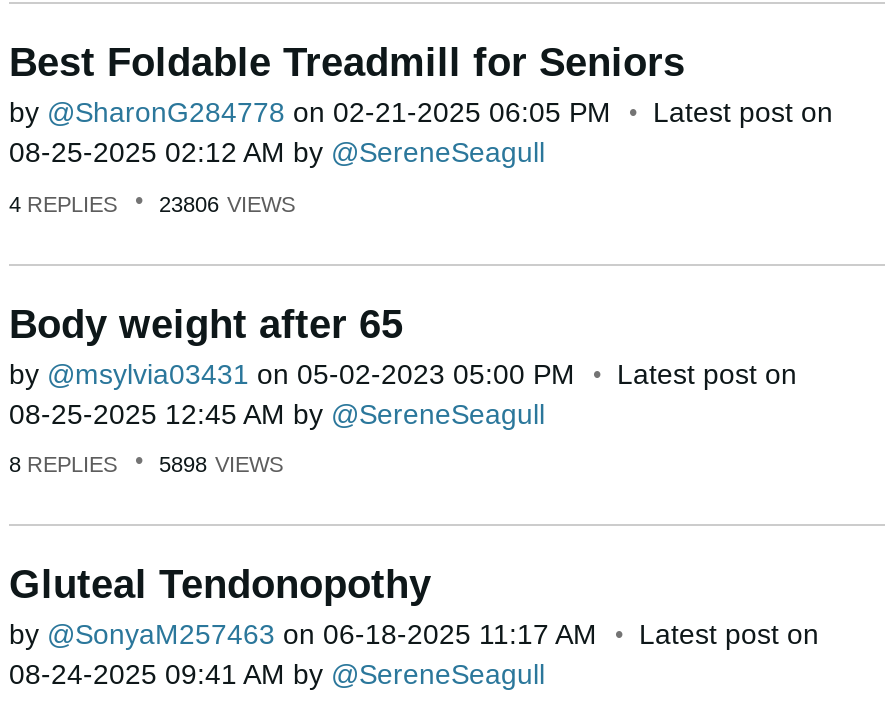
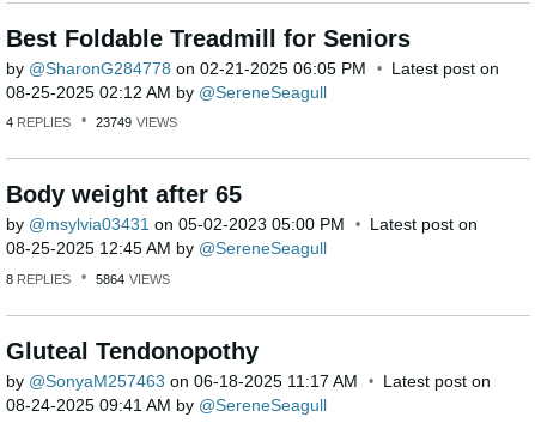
- 4 REPLIES 23806 VIEWS
+ 4 REPLIES 23749 VIEWS

- 8 REPLIES 5898 VIEWS
+ 8 REPLIES 5864 VIEWS
